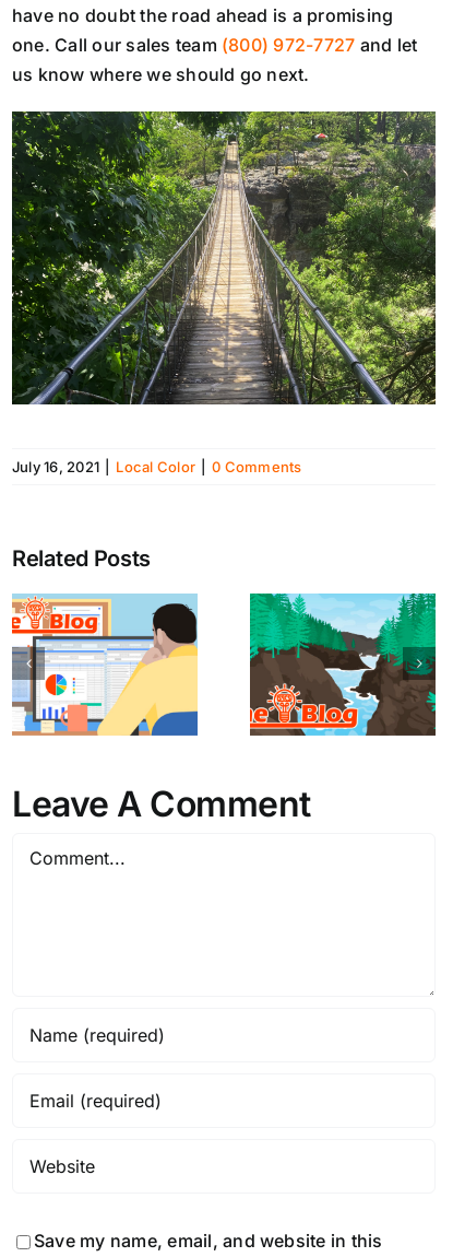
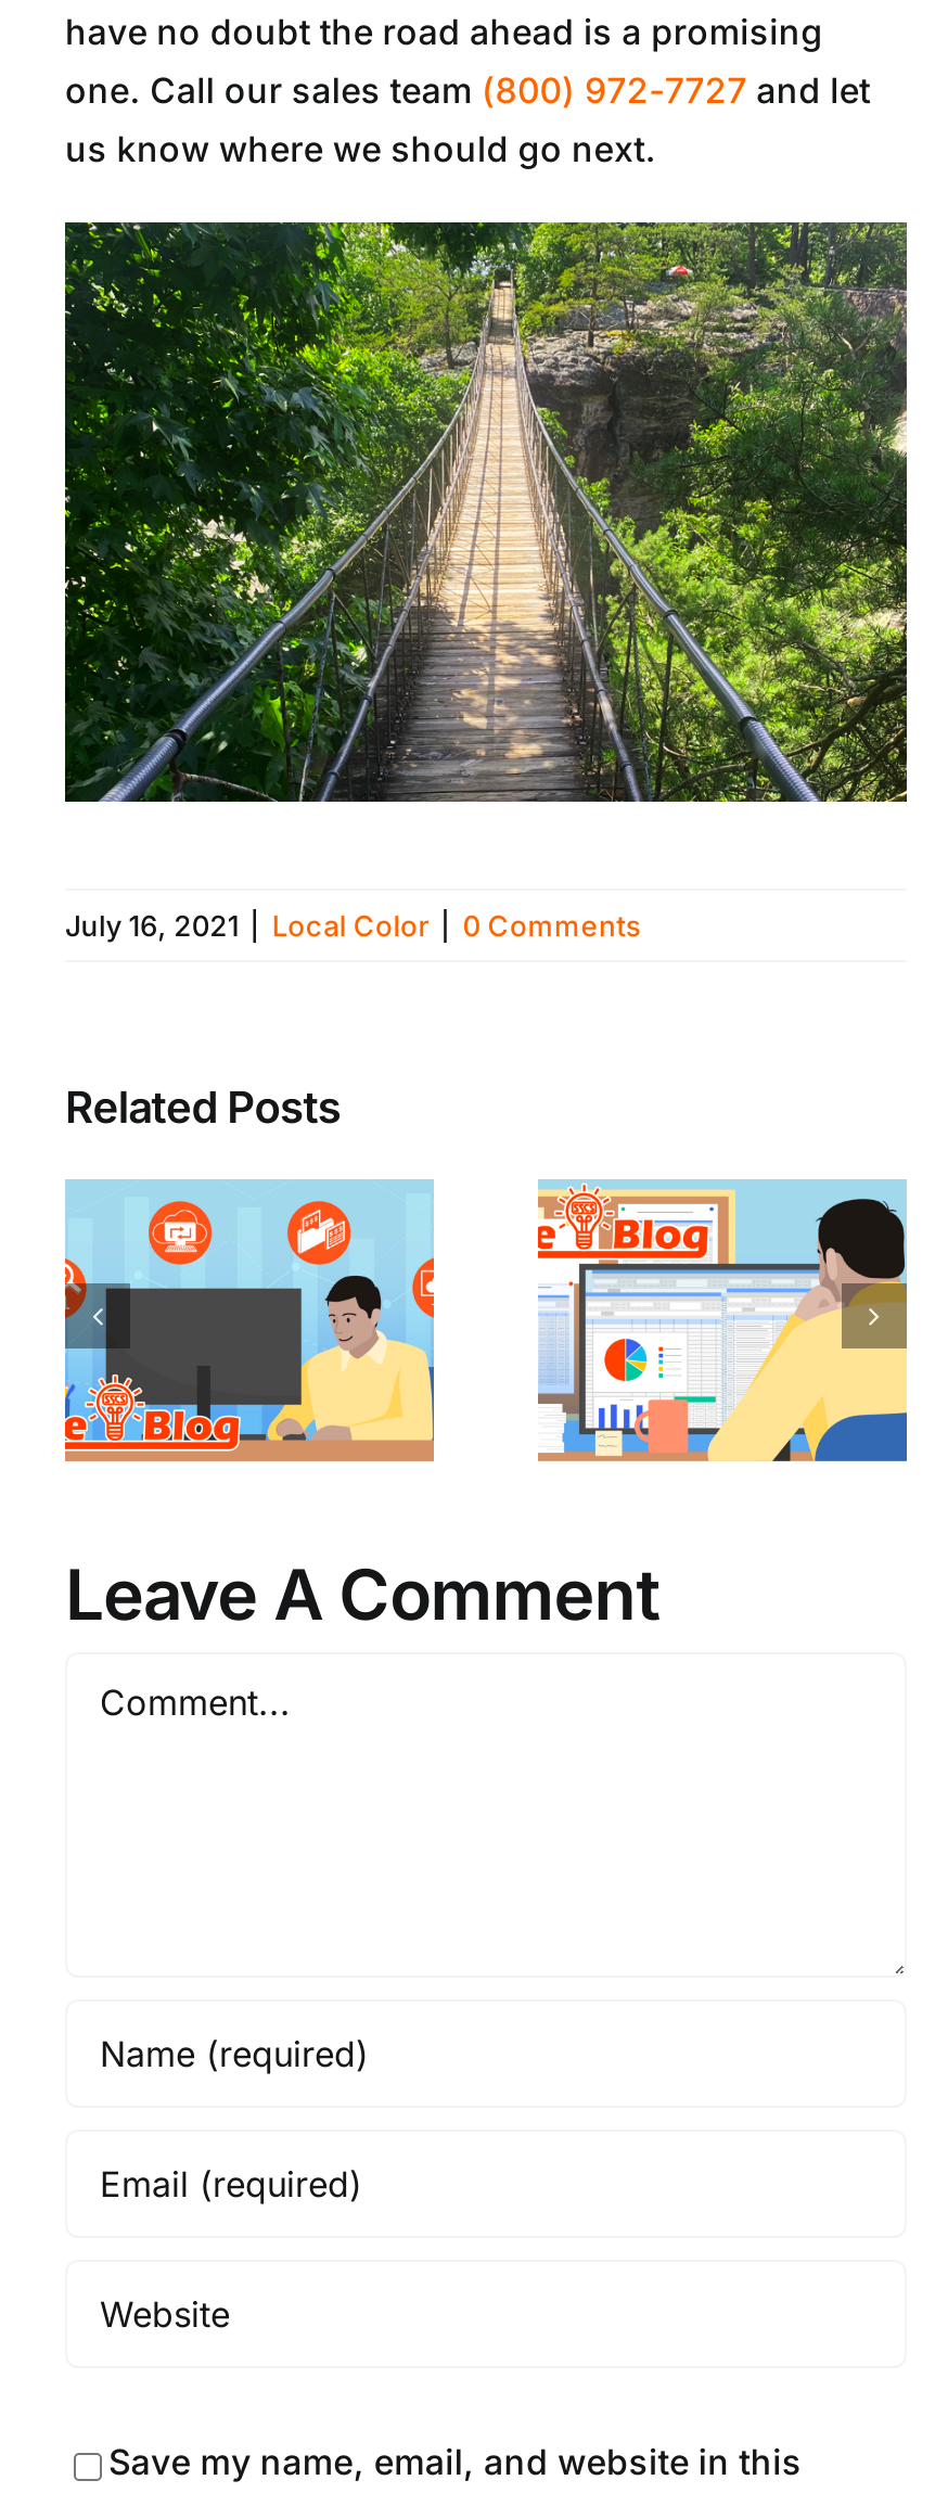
- [image]
+ [image]

- [image]
+ [image]
